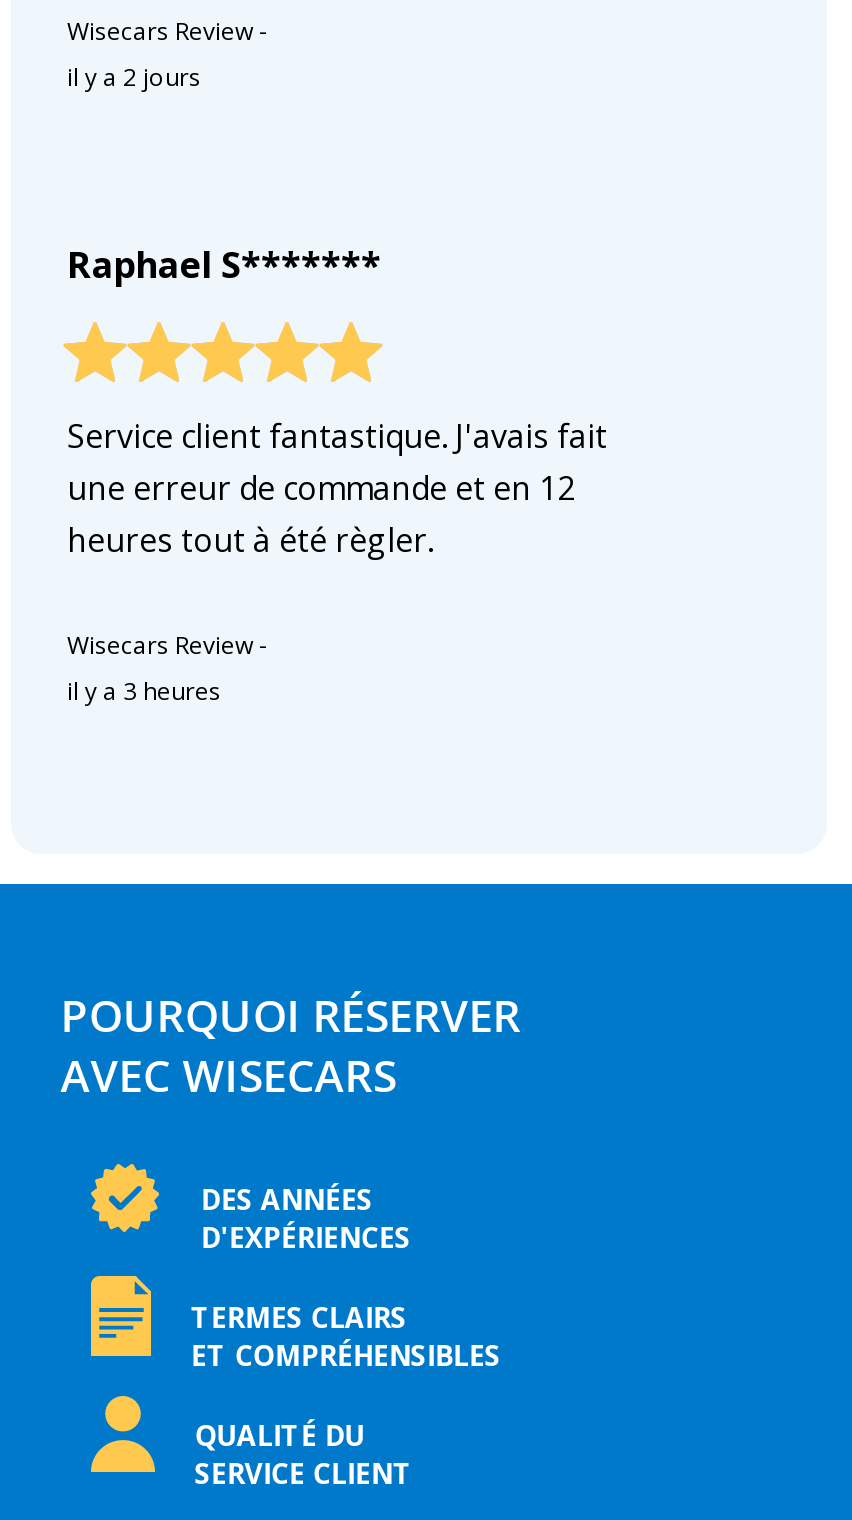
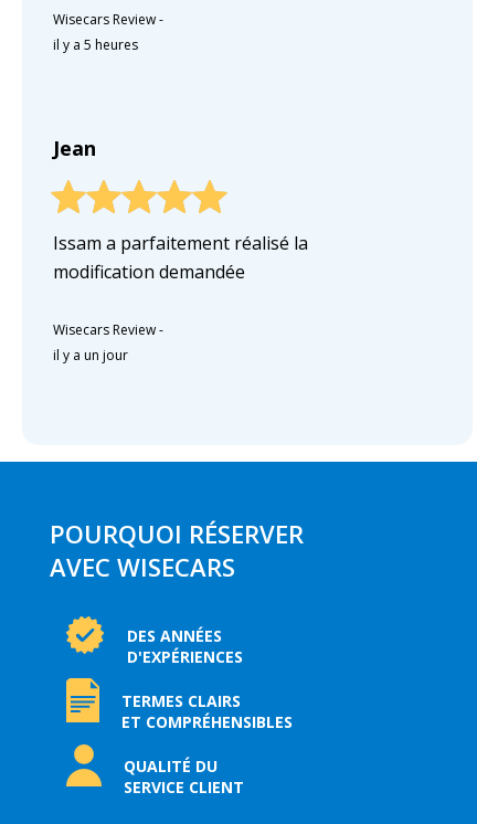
- il y a 2 jours
+ il y a 5 heures

- Raphael S*******
+ Jean

- Service client fantastique. J'avais fait
- une erreur de commande et en 12
- heures tout à été règler.
+ Issam a parfaitement réalisé la
+ modification demandée

- il y a 3 heures
+ il y a un jour
